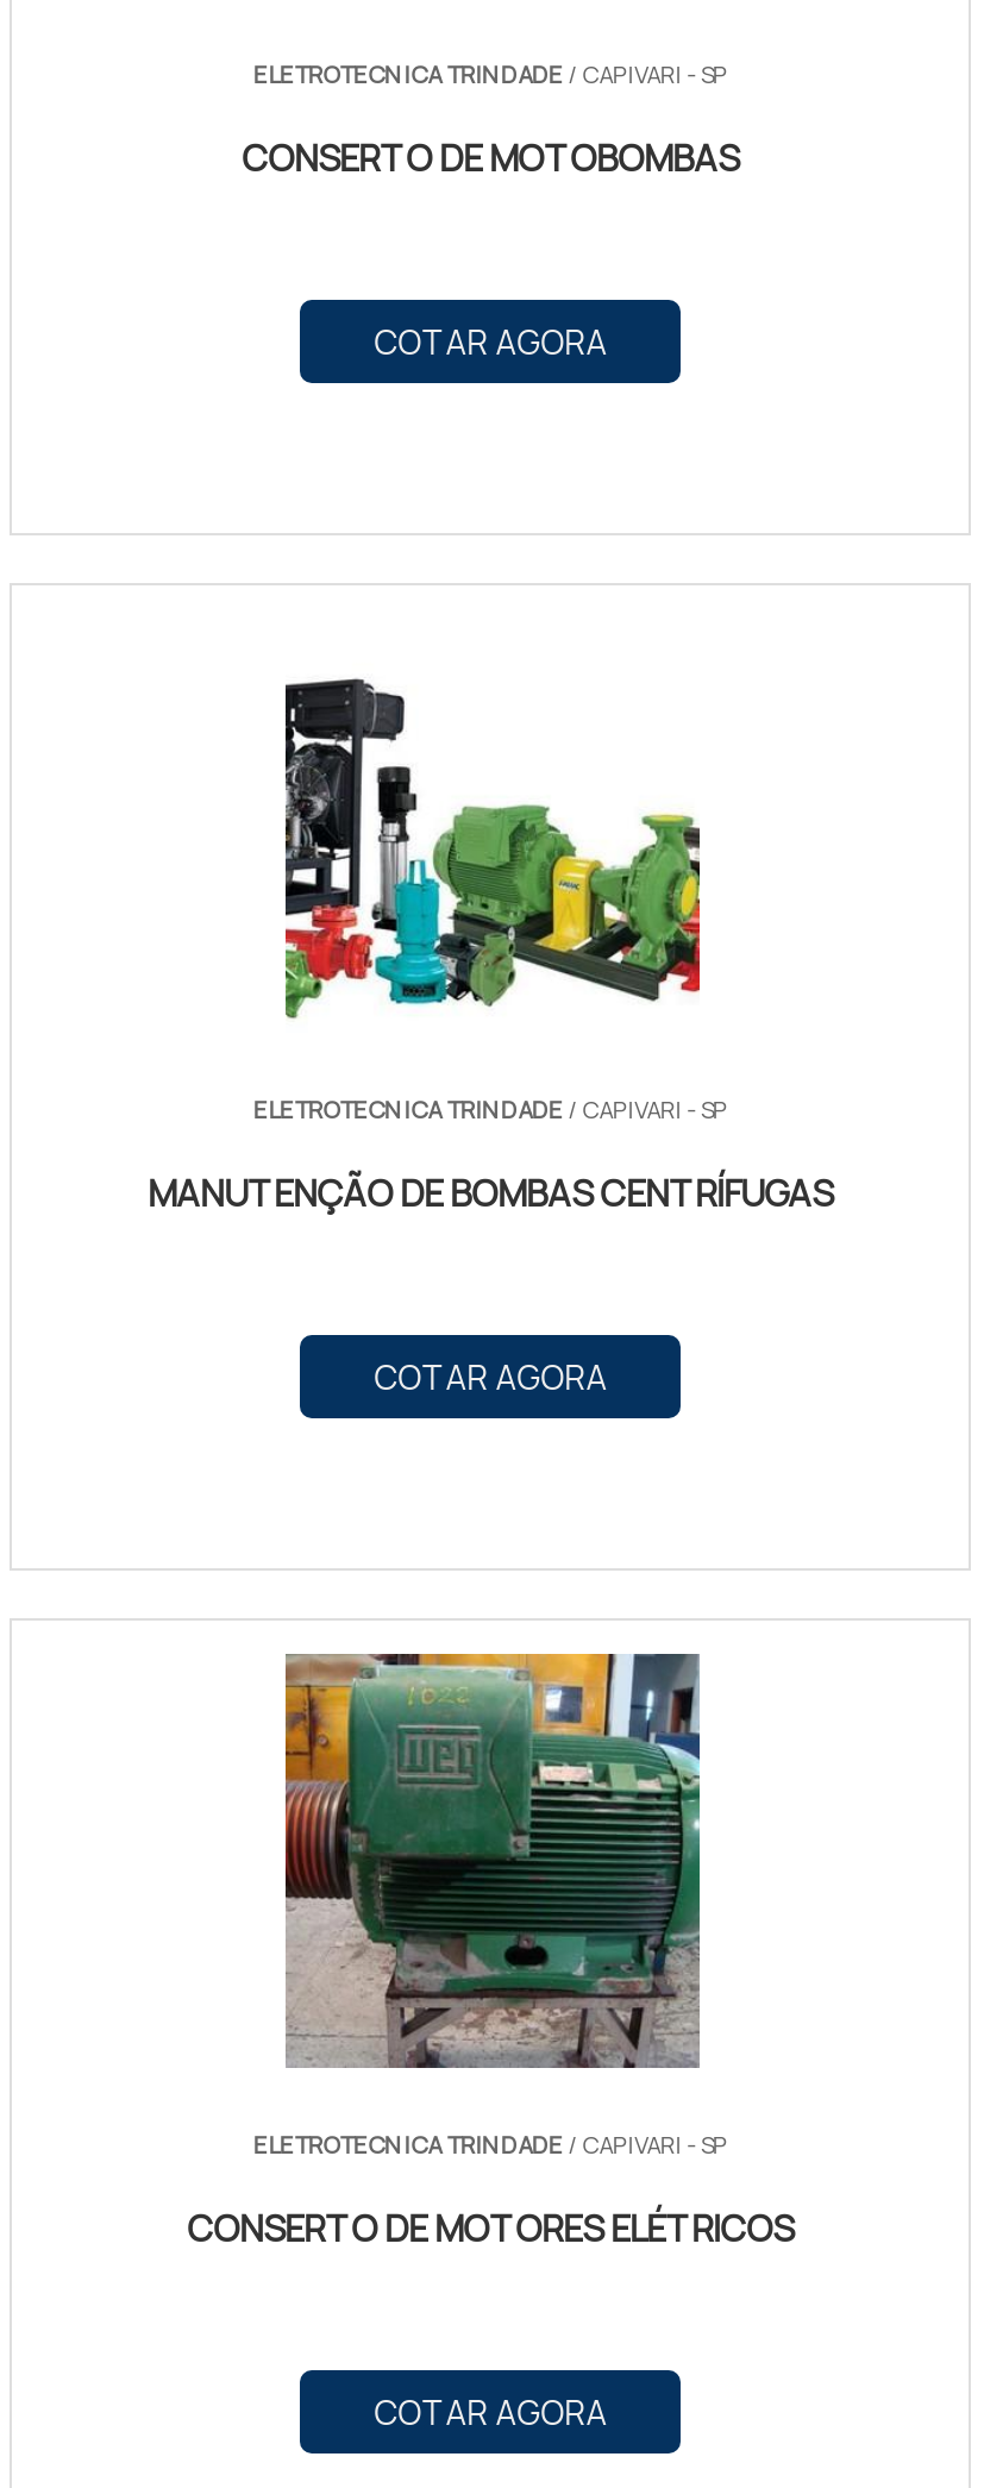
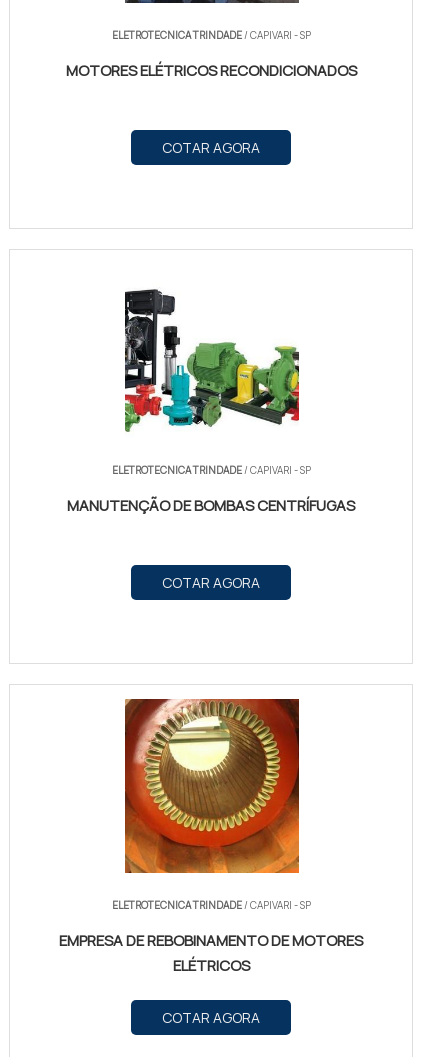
- CONSERTO DE MOTOBOMBAS
+ MOTORES ELÉTRICOS RECONDICIONADOS

- [image]
+ [image]

- CONSERTO DE MOTORES ELÉTRICOS
+ EMPRESA DE REBOBINAMENTO DE MOTORES
+ ELÉTRICOS
